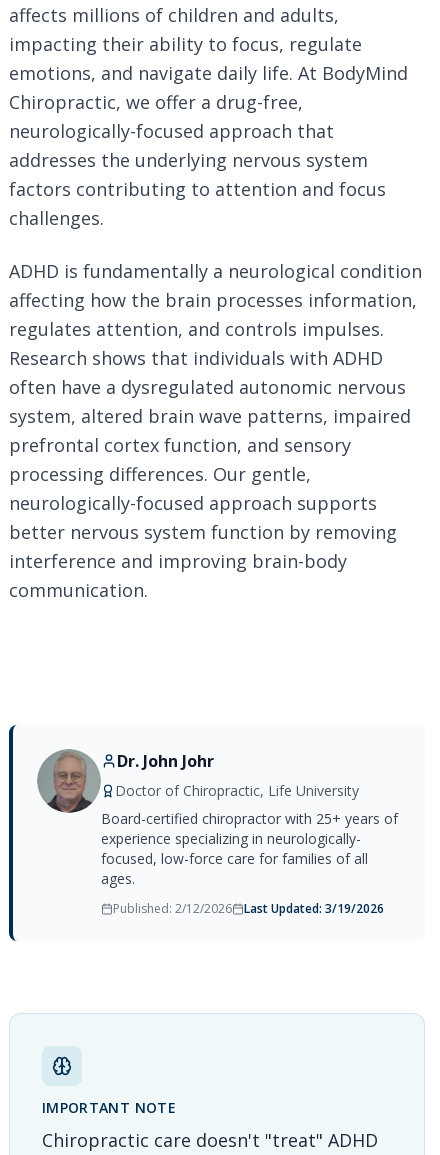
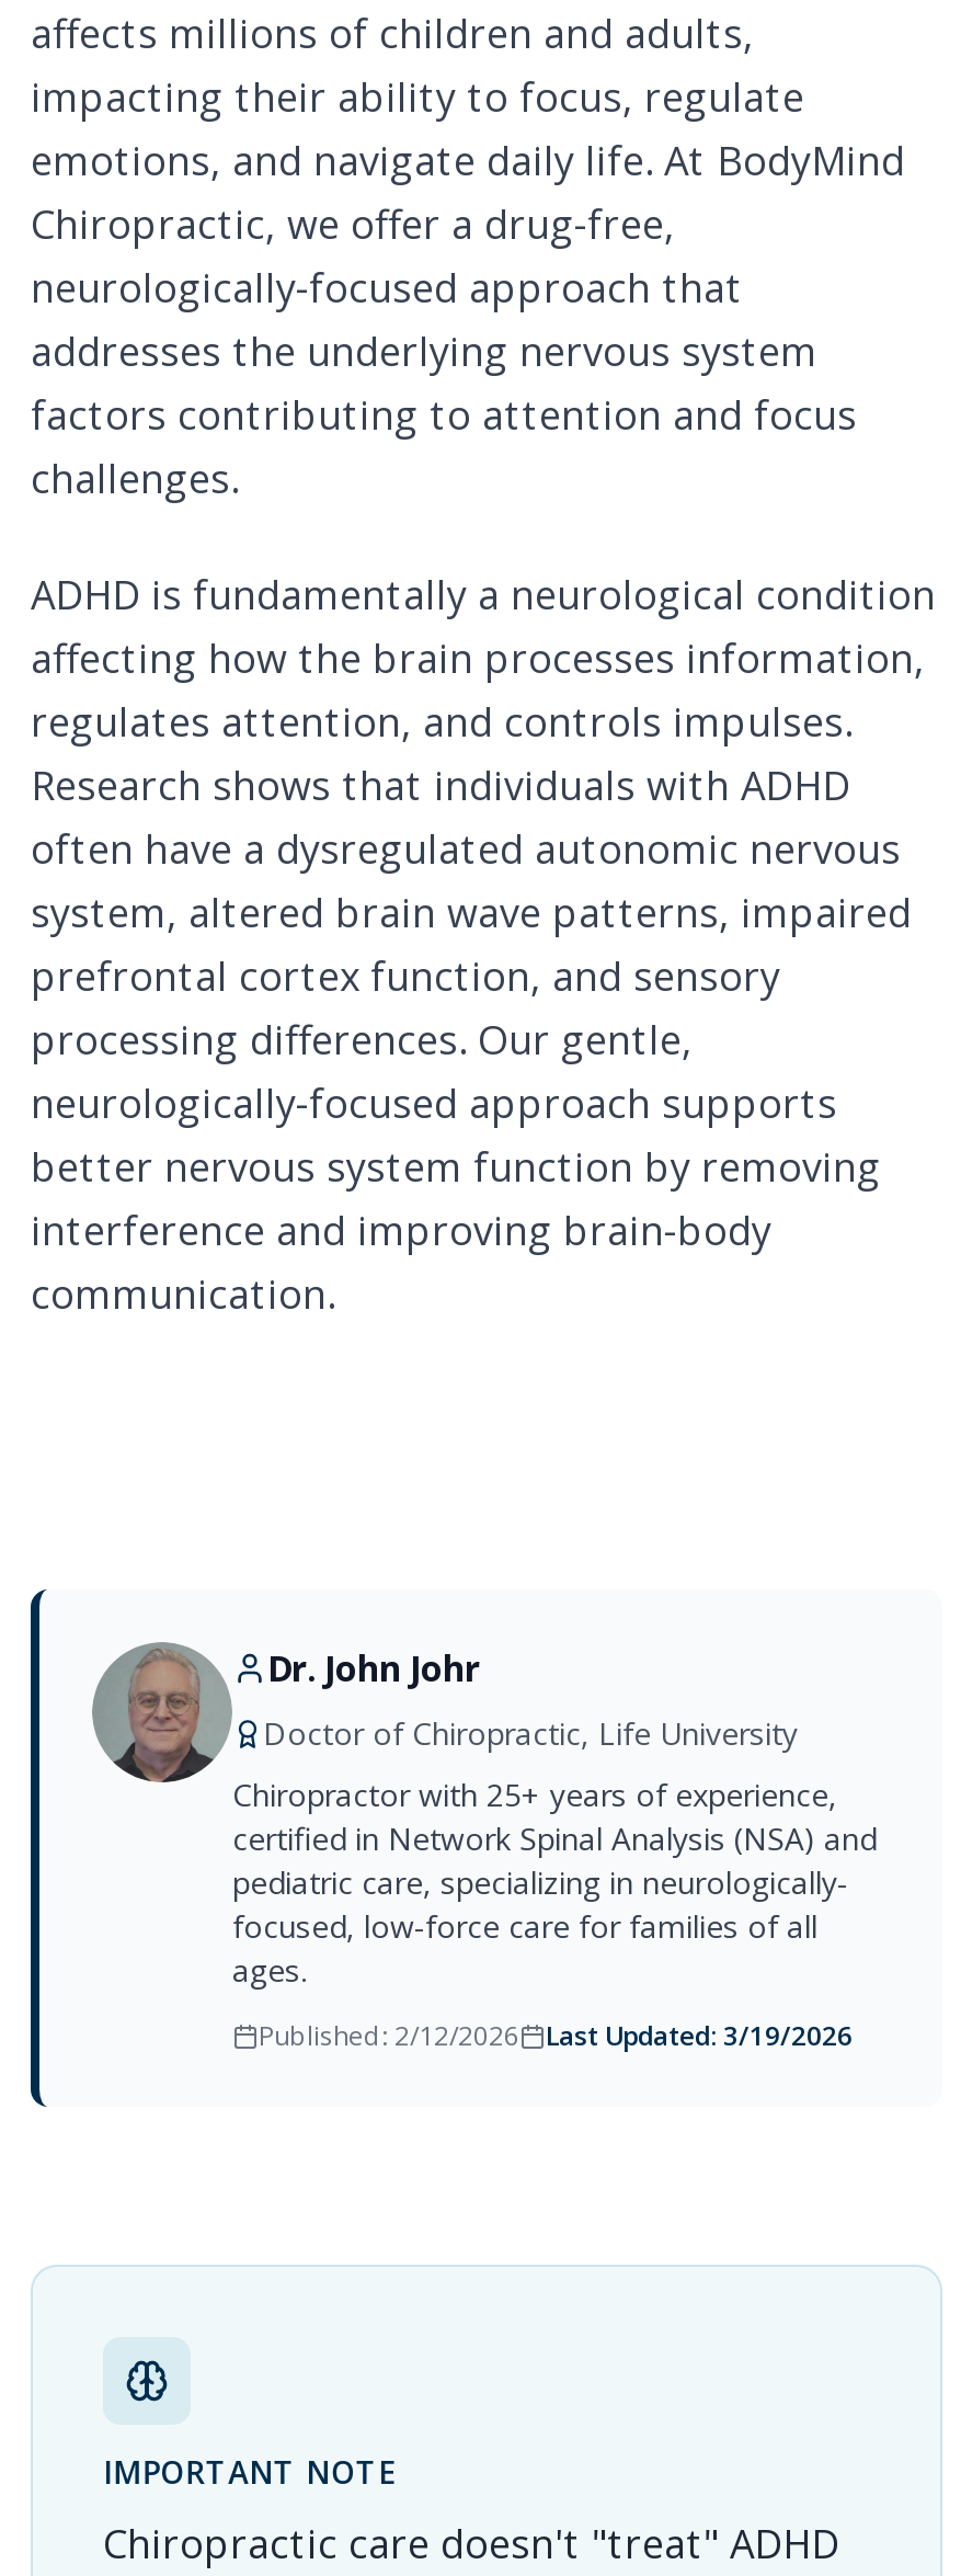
- Board-certified chiropractor with 25+ years of
- experience specializing in neurologically-
+ Chiropractor with 25+ years of experience,
+ certified in Network Spinal Analysis (NSA) and
+ pediatric care, specializing in neurologically-
